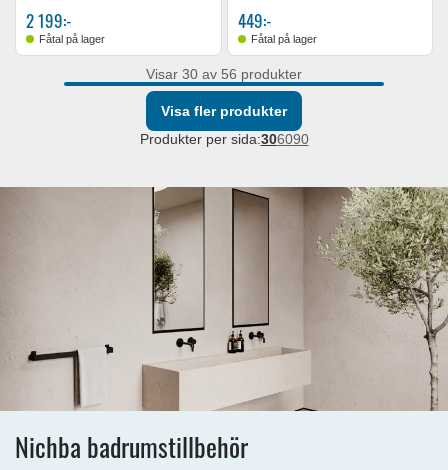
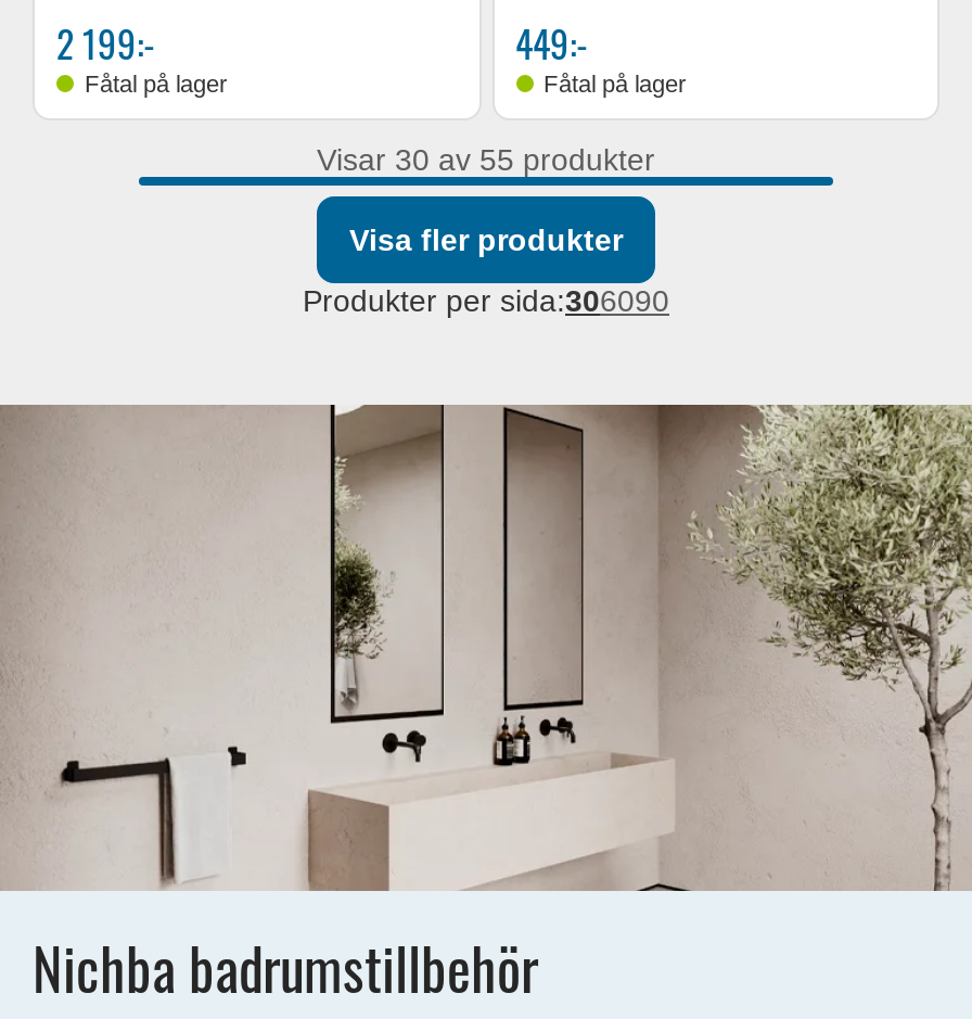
- Visar 30 av 56 produkter
+ Visar 30 av 55 produkter
